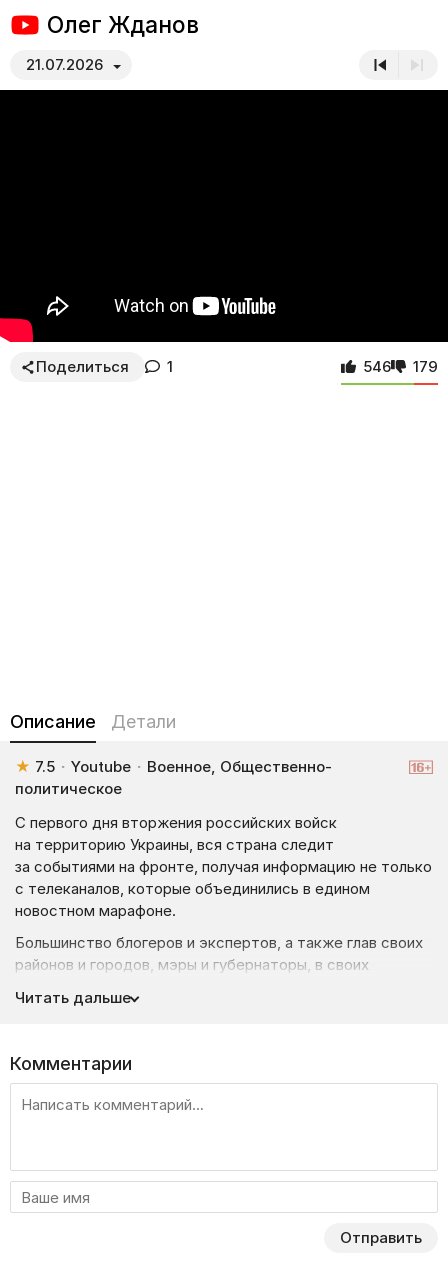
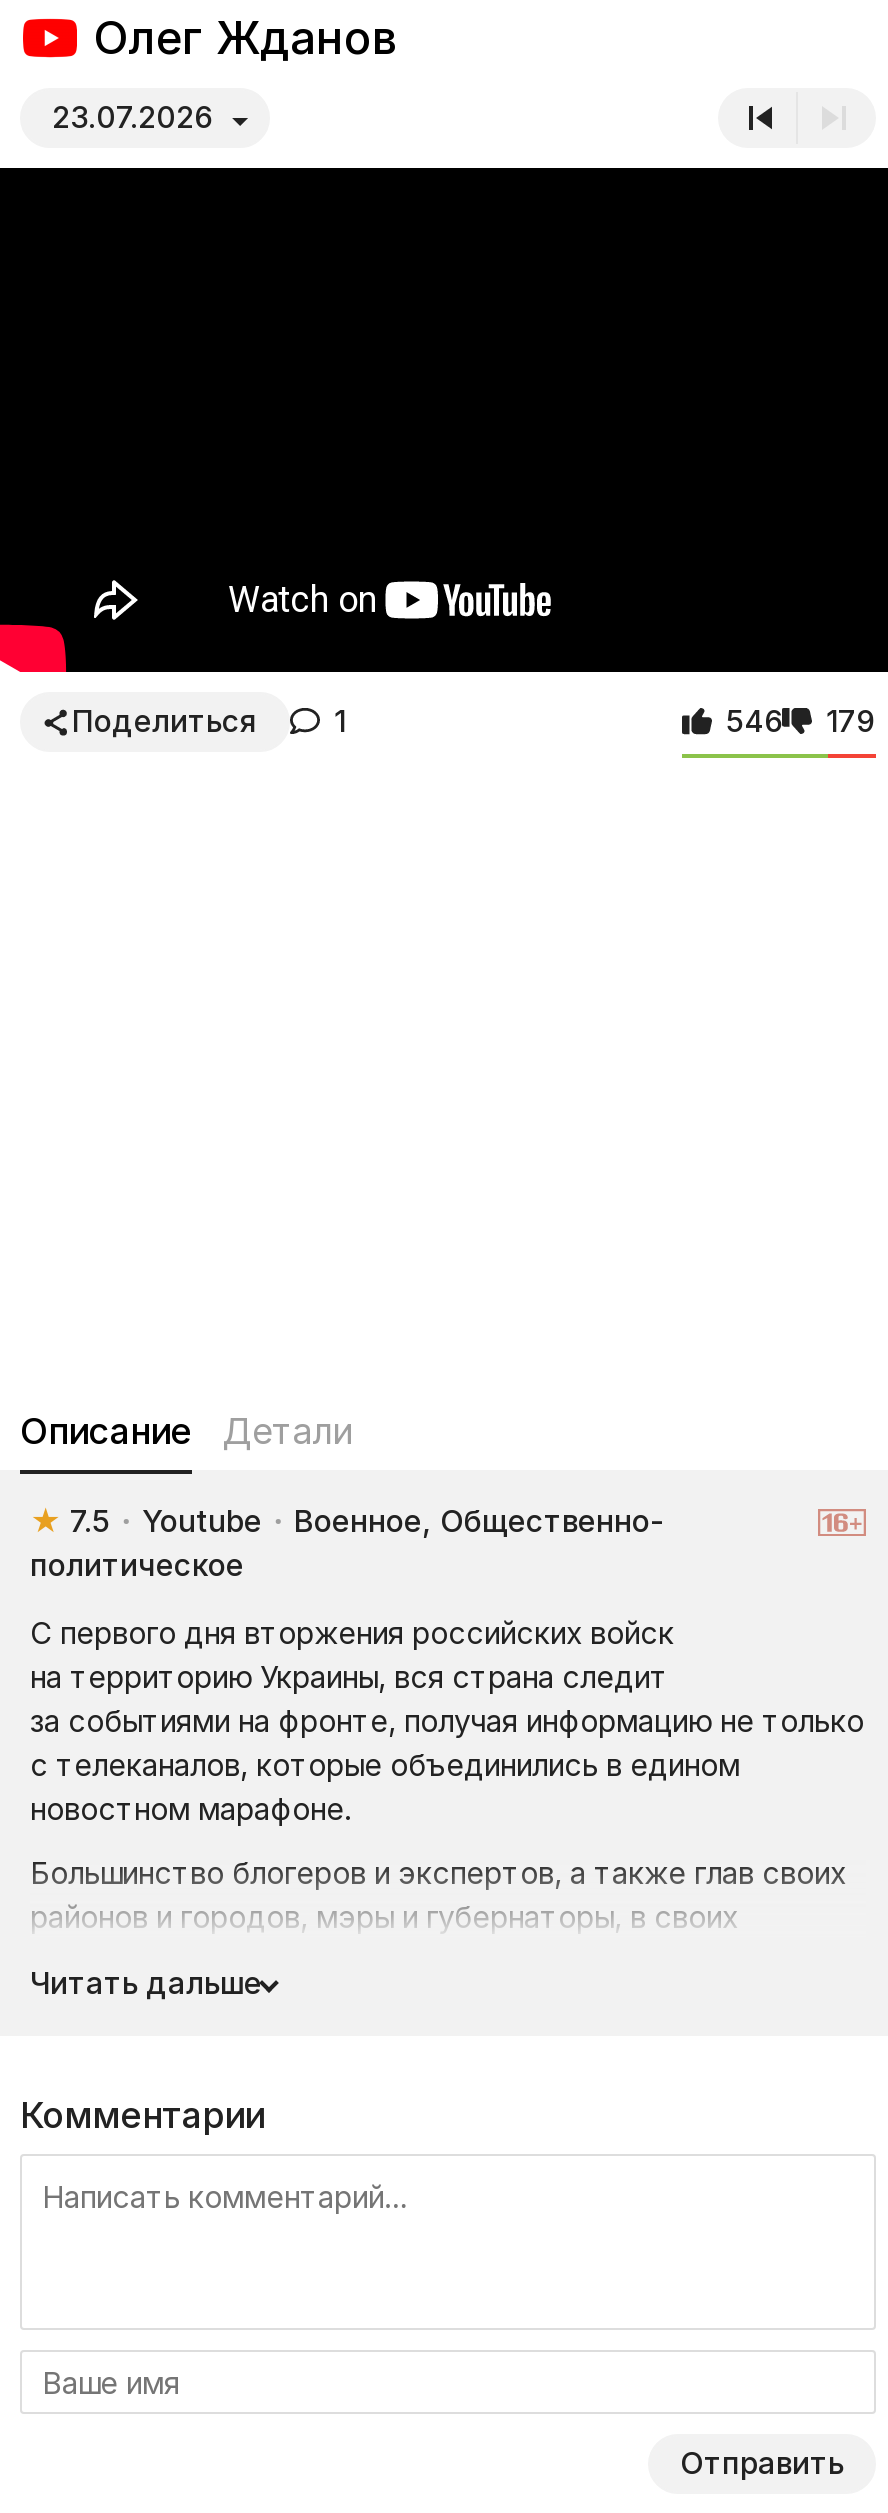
- 21.07.2026
+ 23.07.2026
